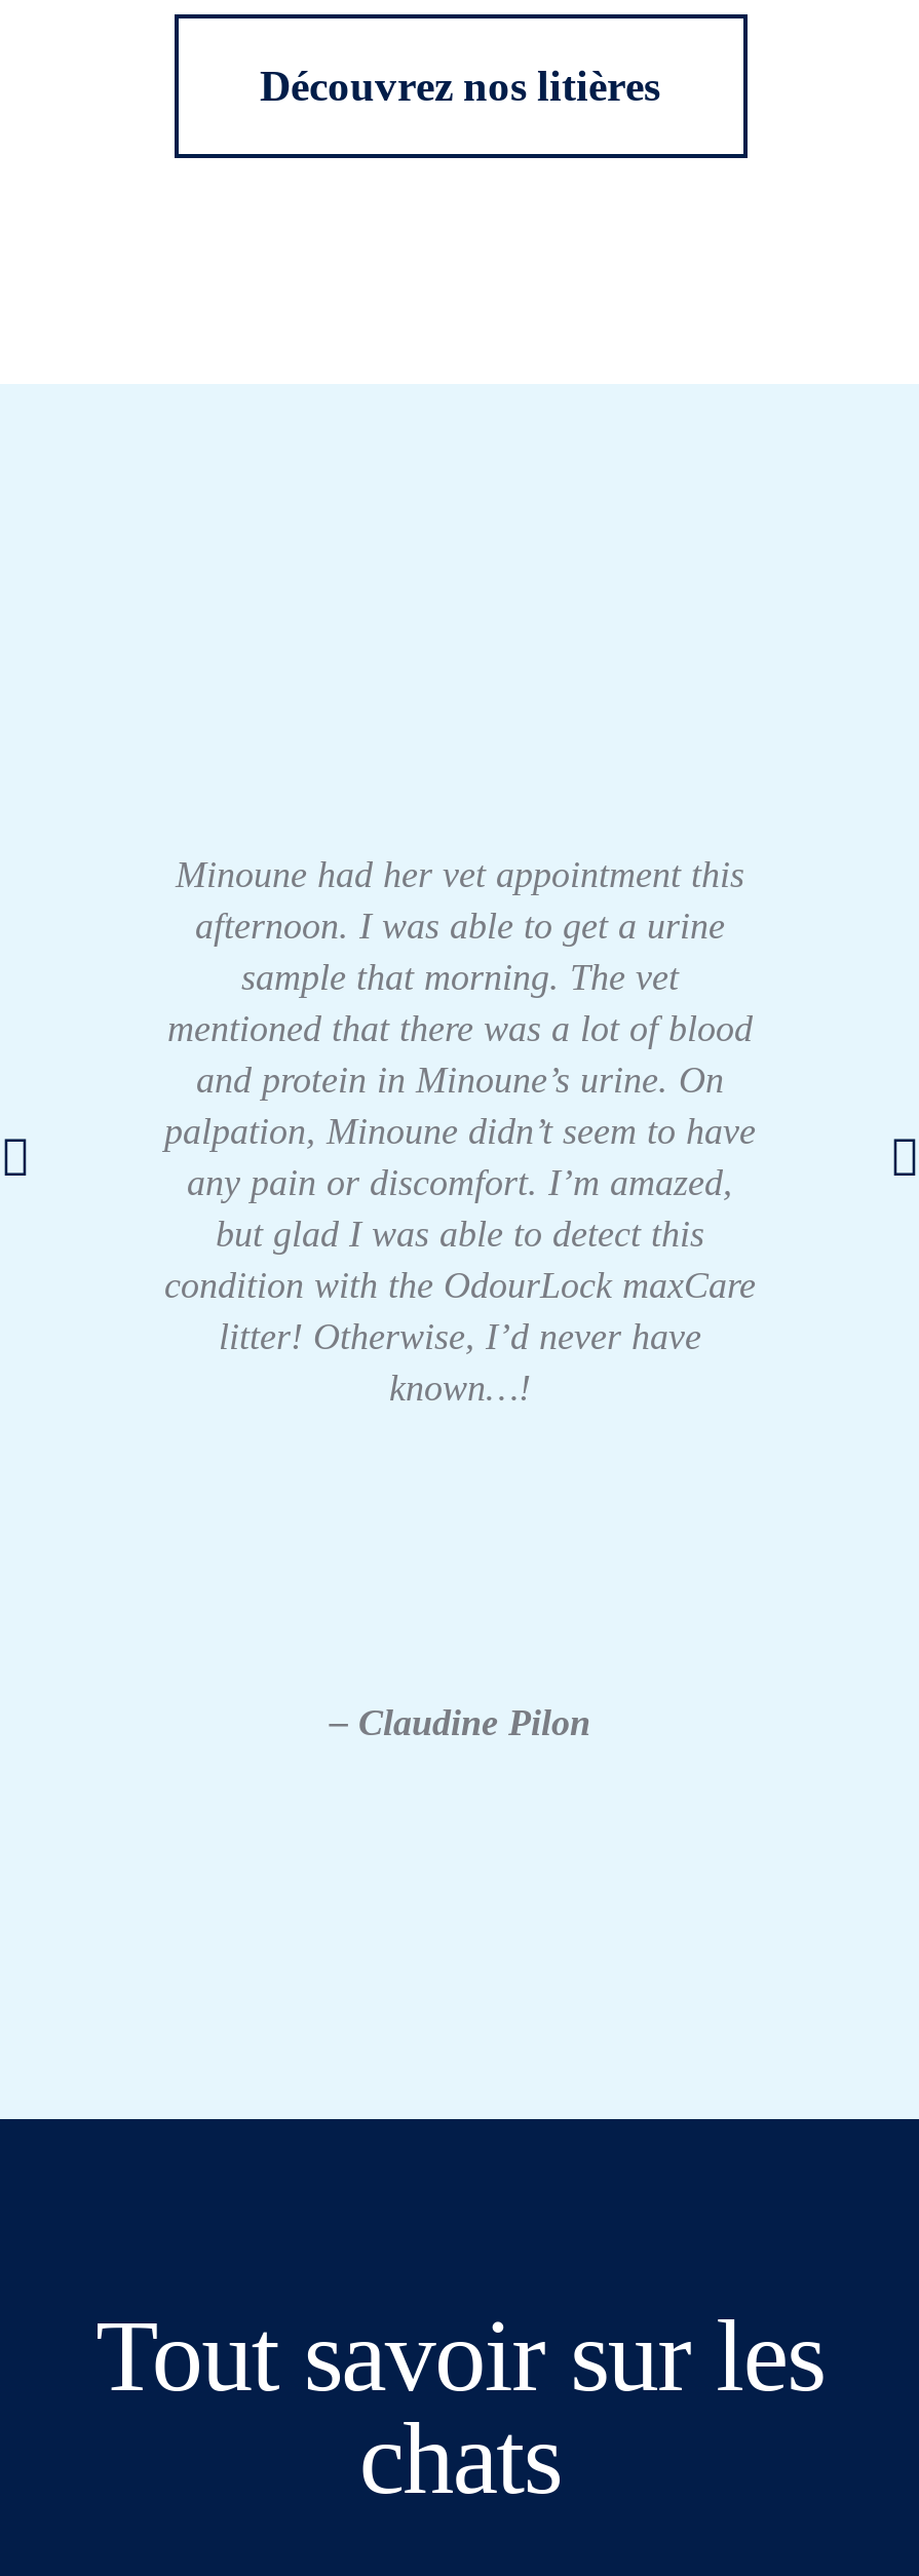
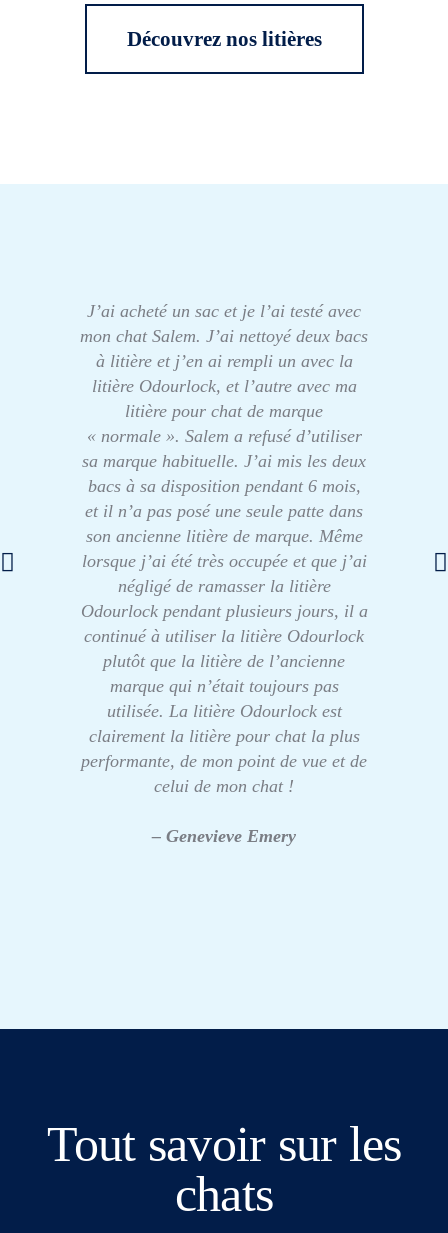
- Minoune had her vet appointment this
- afternoon. I was able to get a urine
- sample that morning. The vet
- mentioned that there was a lot of blood
- and protein in Minoune’s urine. On
- palpation, Minoune didn’t seem to have
- any pain or discomfort. I’m amazed,
- but glad I was able to detect this
- condition with the OdourLock maxCare
- litter! Otherwise, I’d never have
- known…!
+ J’ai acheté un sac et je l’ai testé avec
+ mon chat Salem. J’ai nettoyé deux bacs
+ à litière et j’en ai rempli un avec la
+ litière Odourlock, et l’autre avec ma
+ litière pour chat de marque
+ « normale ». Salem a refusé d’utiliser
+ sa marque habituelle. J’ai mis les deux
+ bacs à sa disposition pendant 6 mois,
+ et il n’a pas posé une seule patte dans
+ son ancienne litière de marque. Même
+ lorsque j’ai été très occupée et que j’ai
+ négligé de ramasser la litière
+ Odourlock pendant plusieurs jours, il a
+ continué à utiliser la litière Odourlock
+ plutôt que la litière de l’ancienne
+ marque qui n’était toujours pas
+ utilisée. La litière Odourlock est
+ clairement la litière pour chat la plus
+ performante, de mon point de vue et de
+ celui de mon chat !

- – Claudine Pilon
+ – Genevieve Emery
